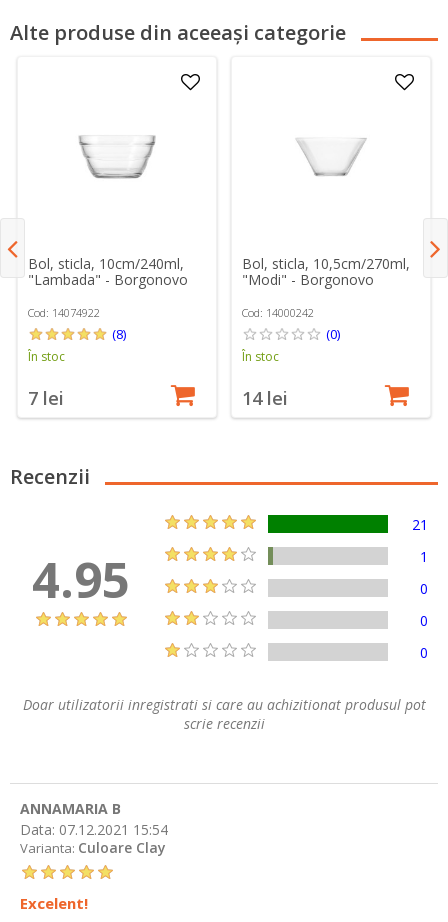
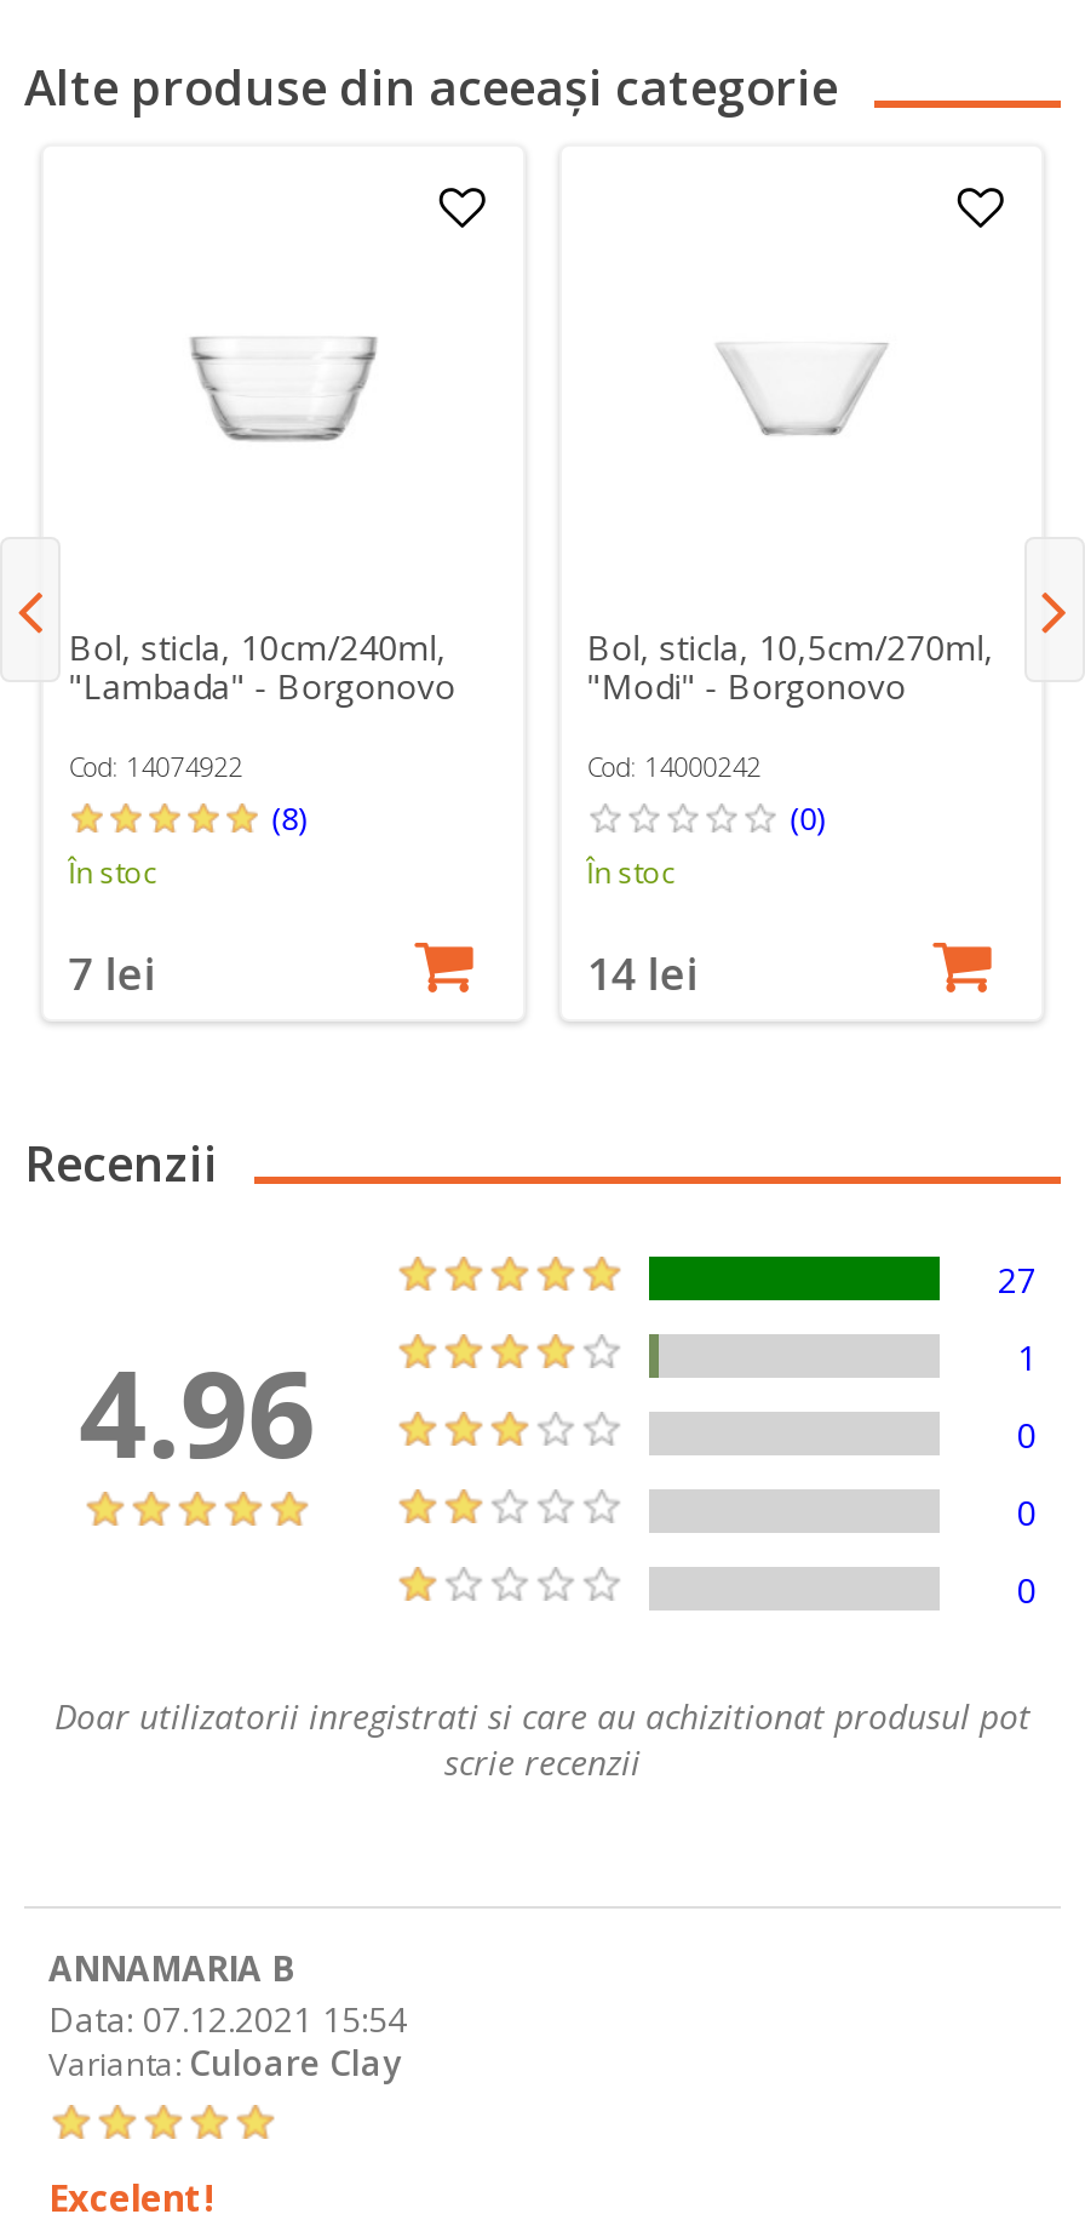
- 21
+ 27

- 4.95
+ 4.96
